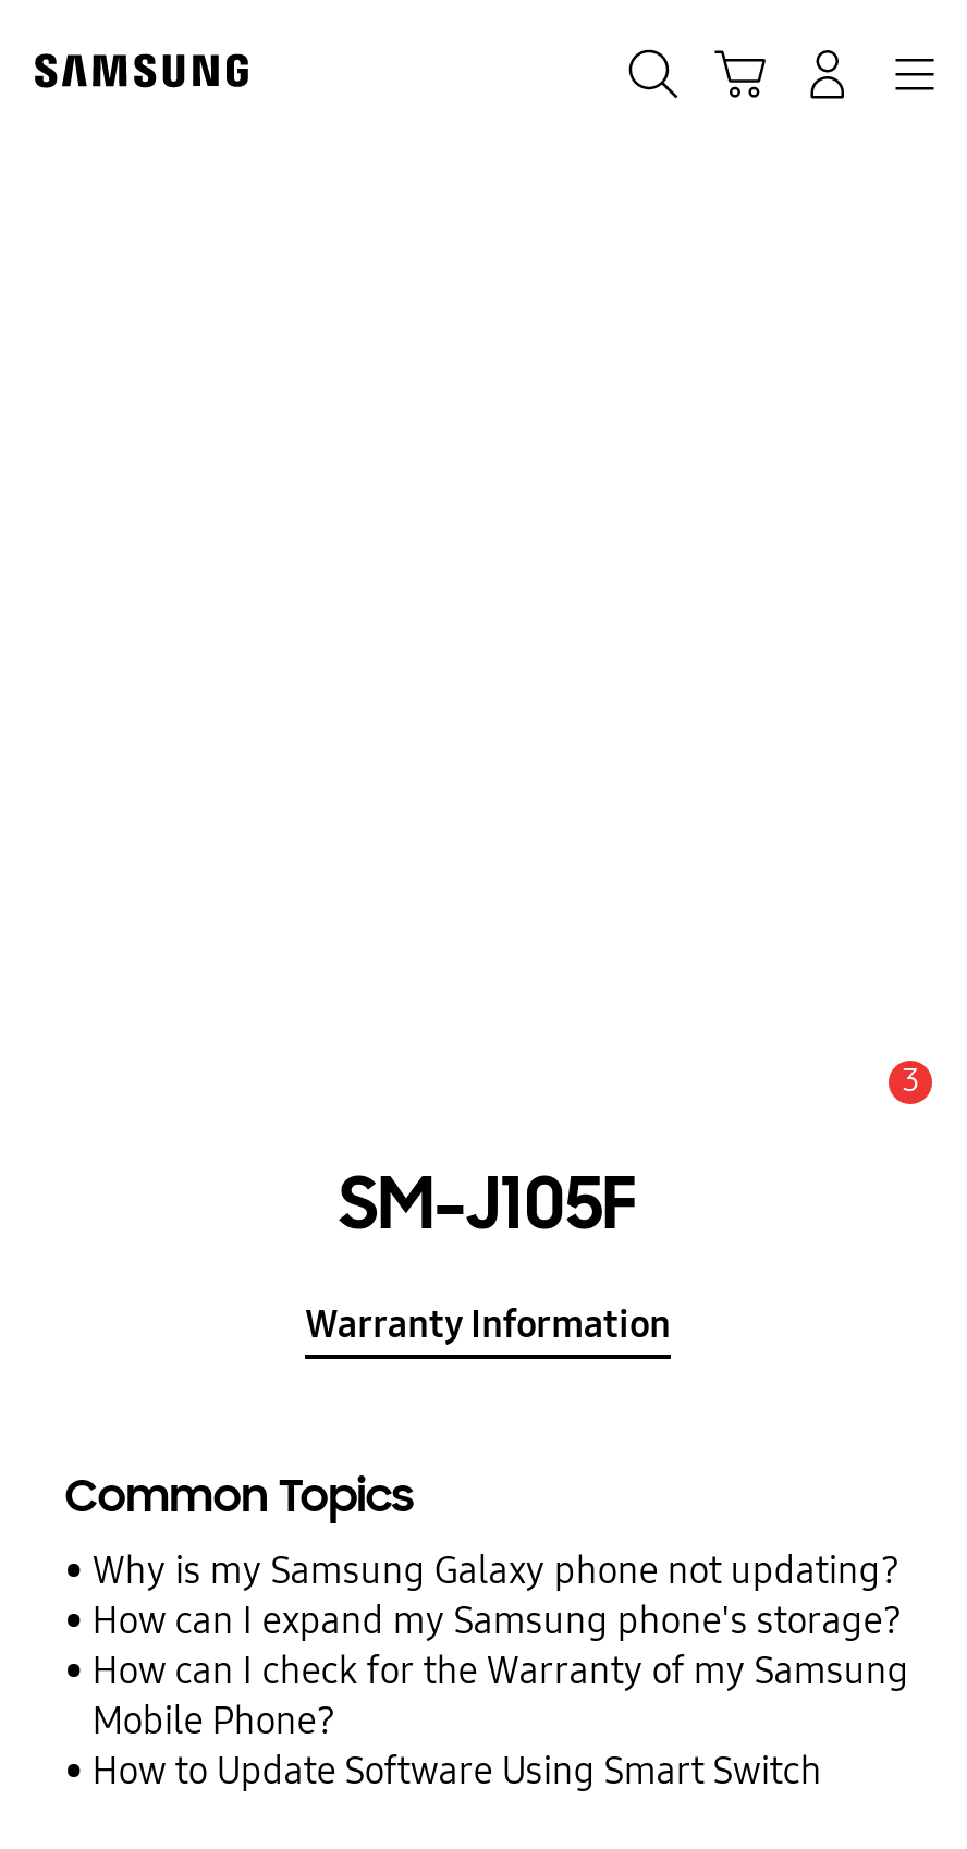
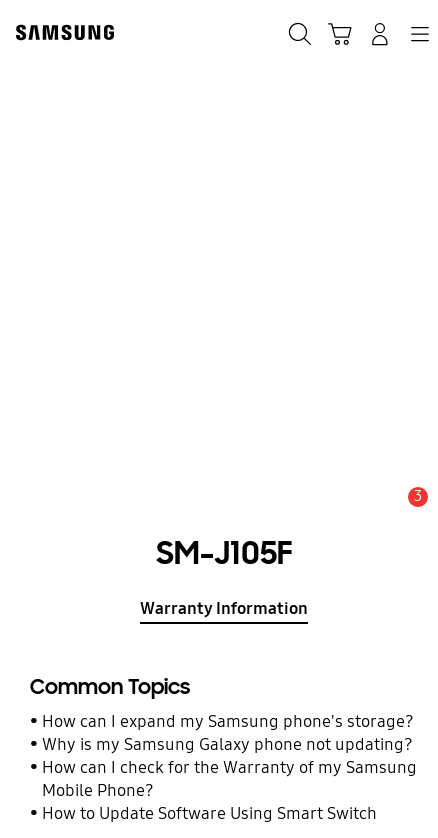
moved down: Why is my Samsung Galaxy phone not updating?

moved up: How can I expand my Samsung phone's storage?
